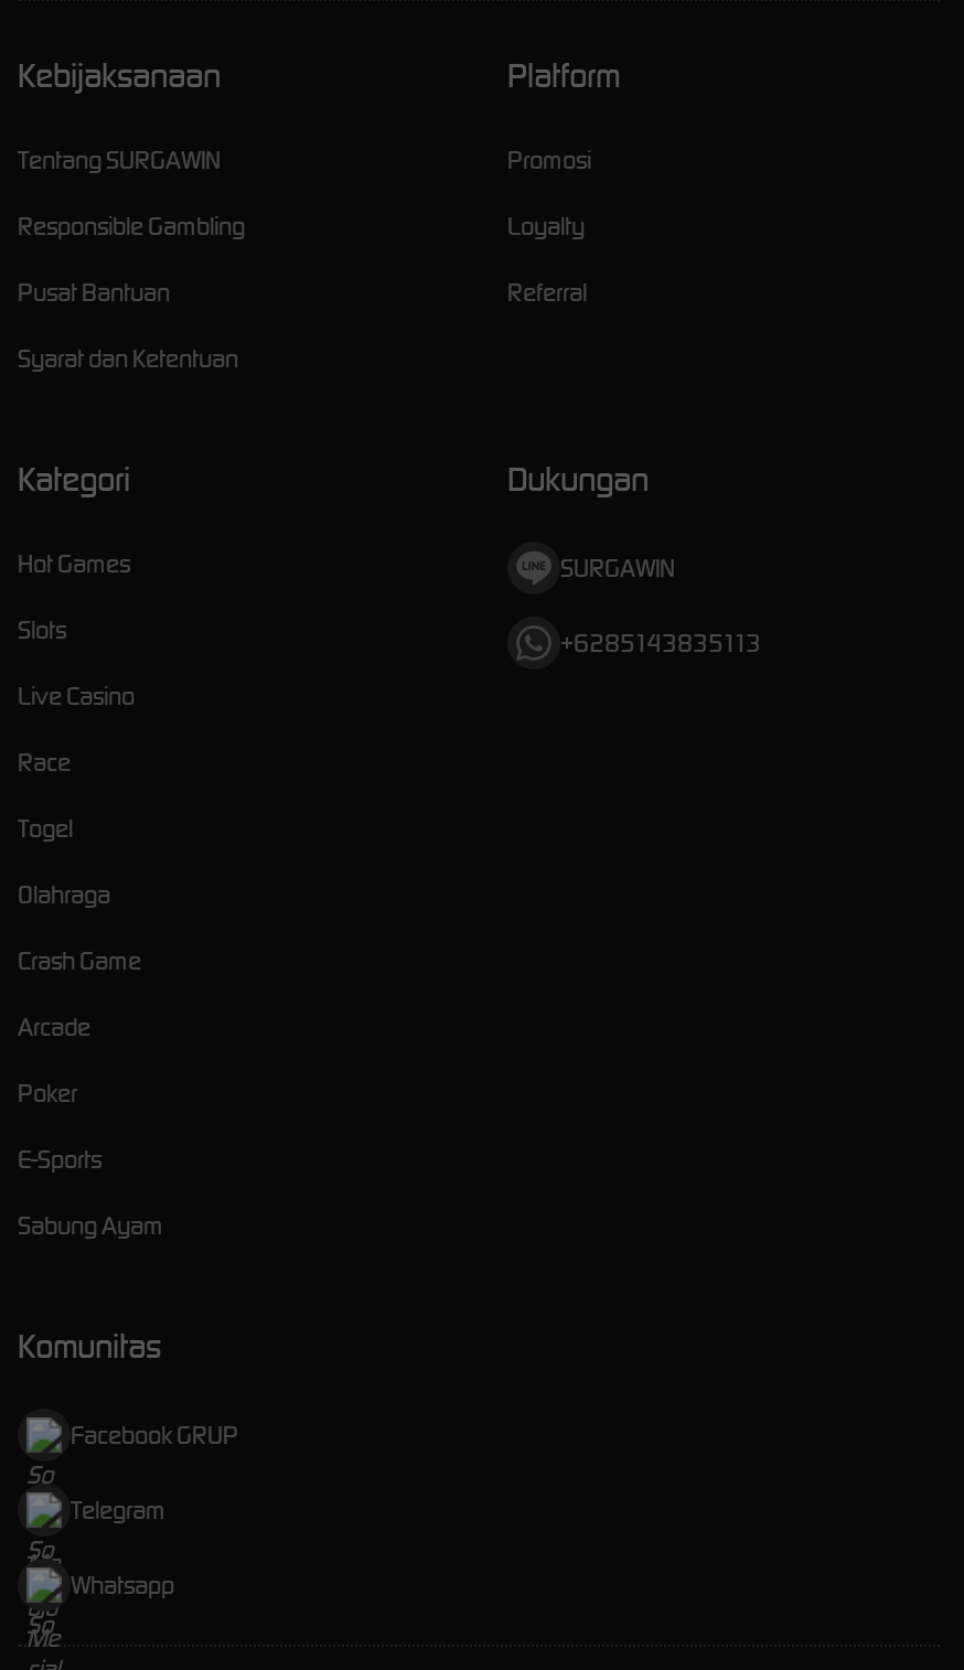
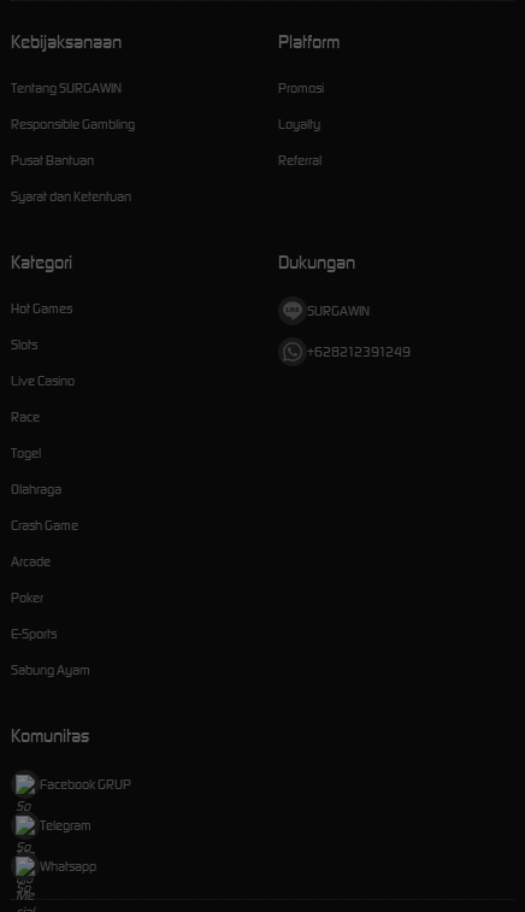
- +6285143835113
+ +628212391249
